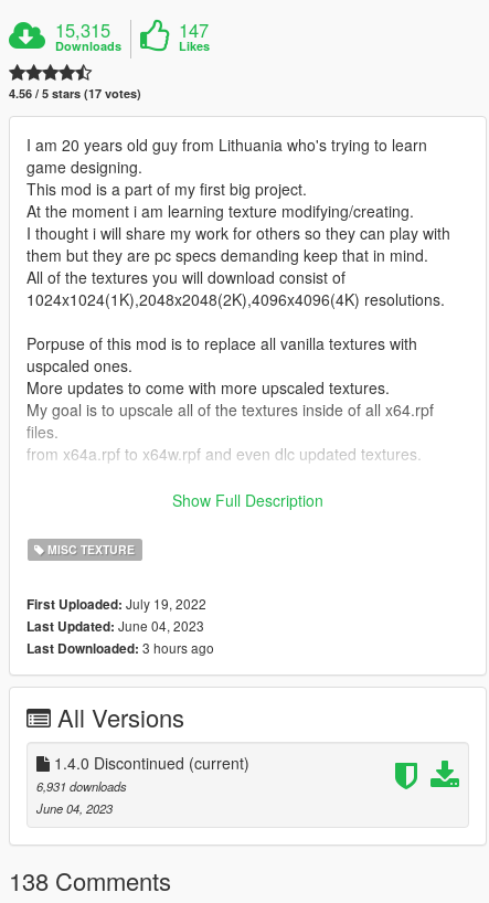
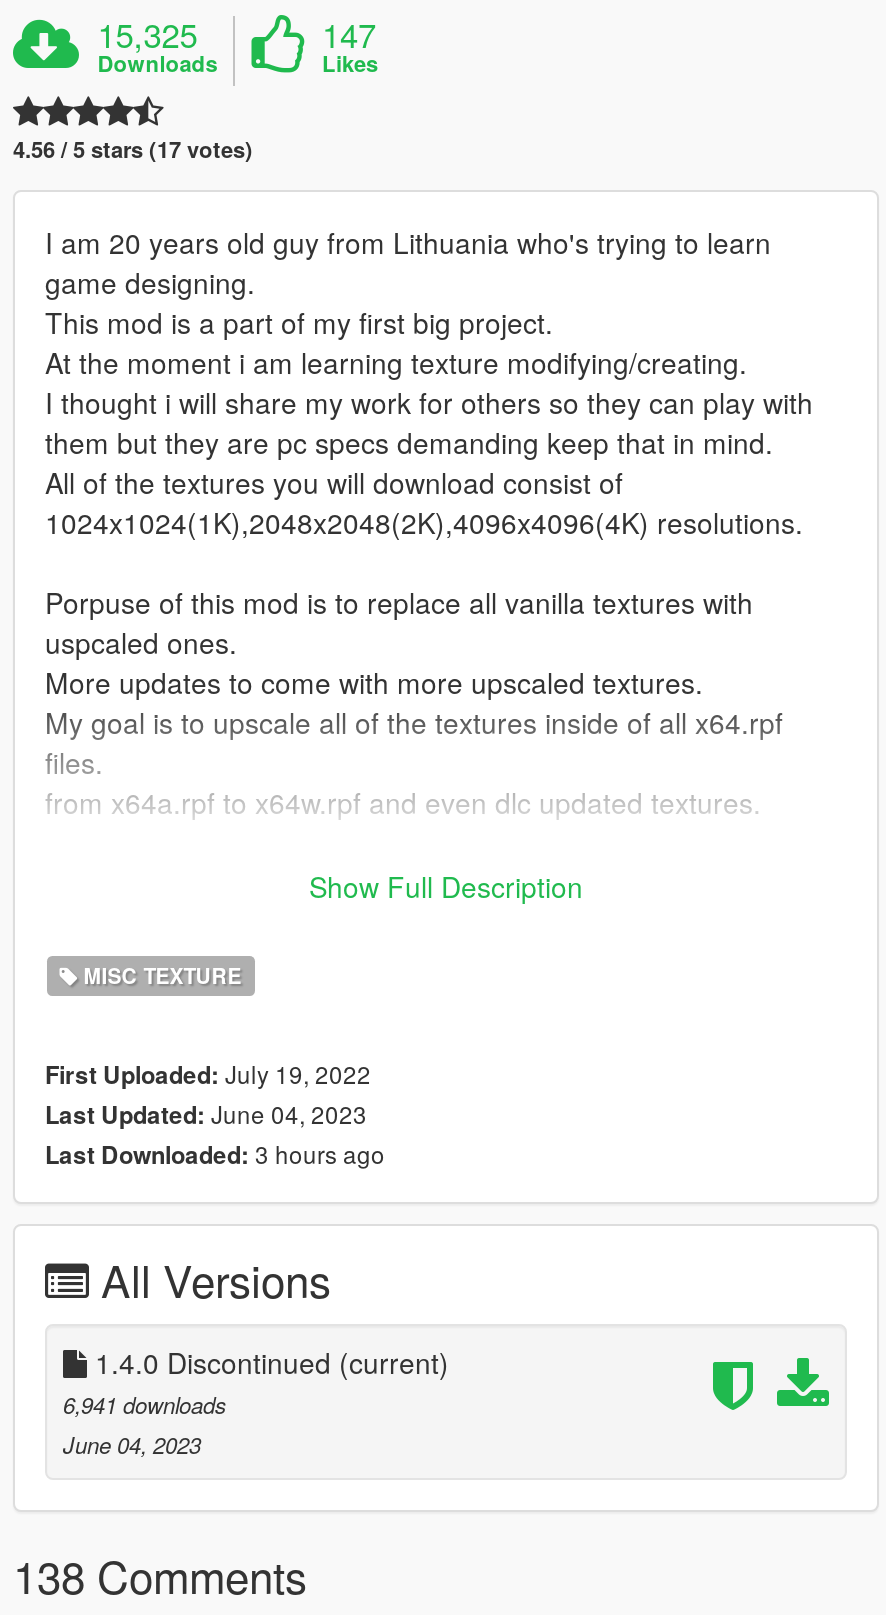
- 15,315
+ 15,325

- 6,931 downloads
+ 6,941 downloads
